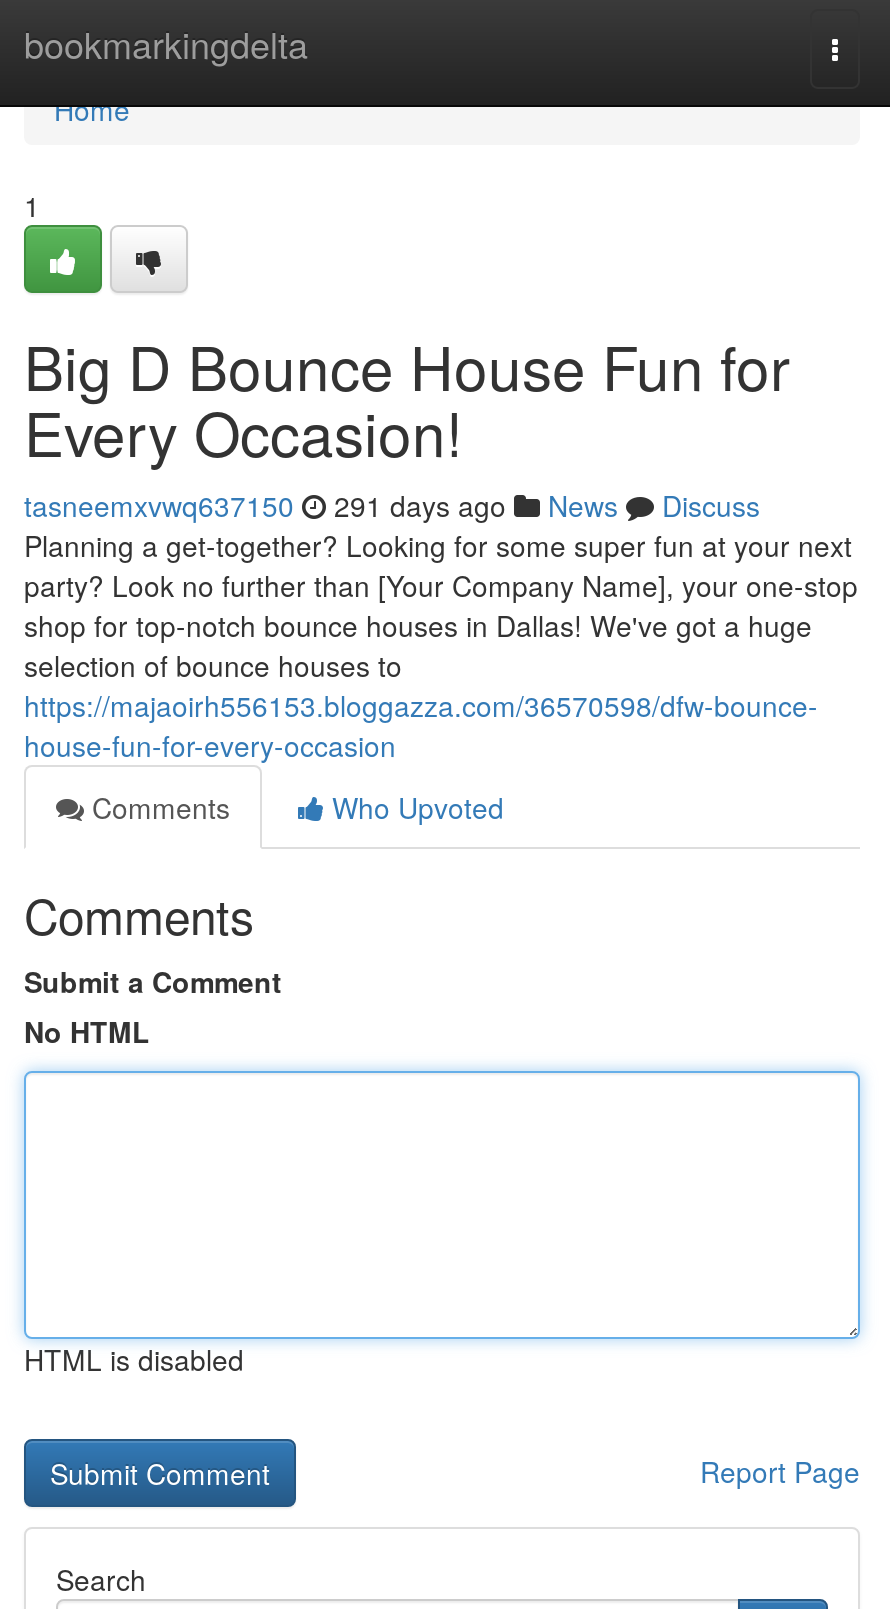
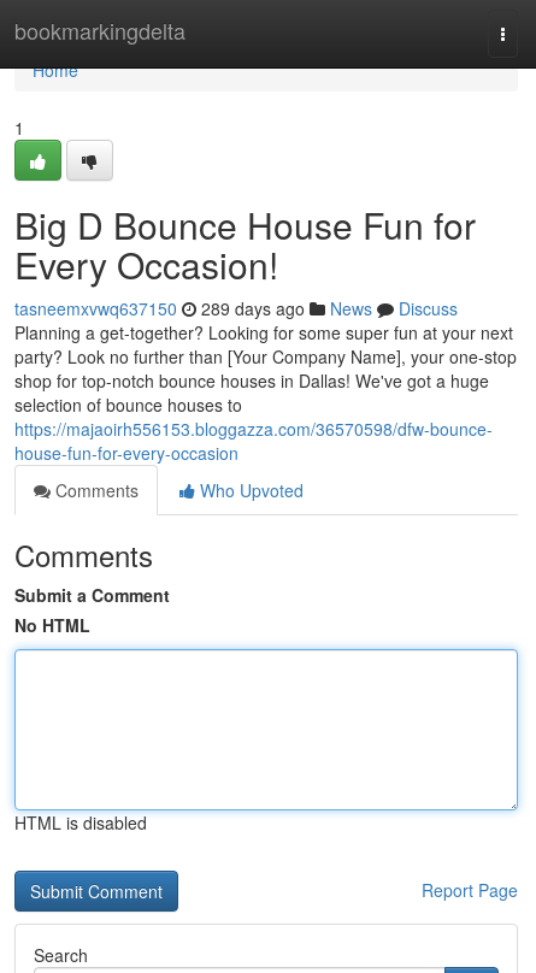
- tasneemxvwq637150 291 days ago News Discuss
+ tasneemxvwq637150 289 days ago News Discuss
